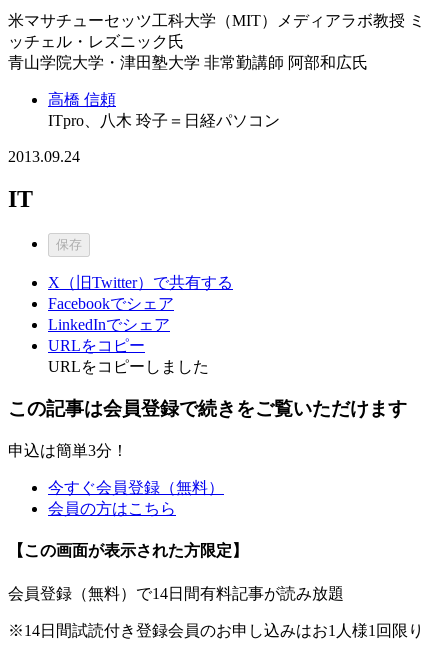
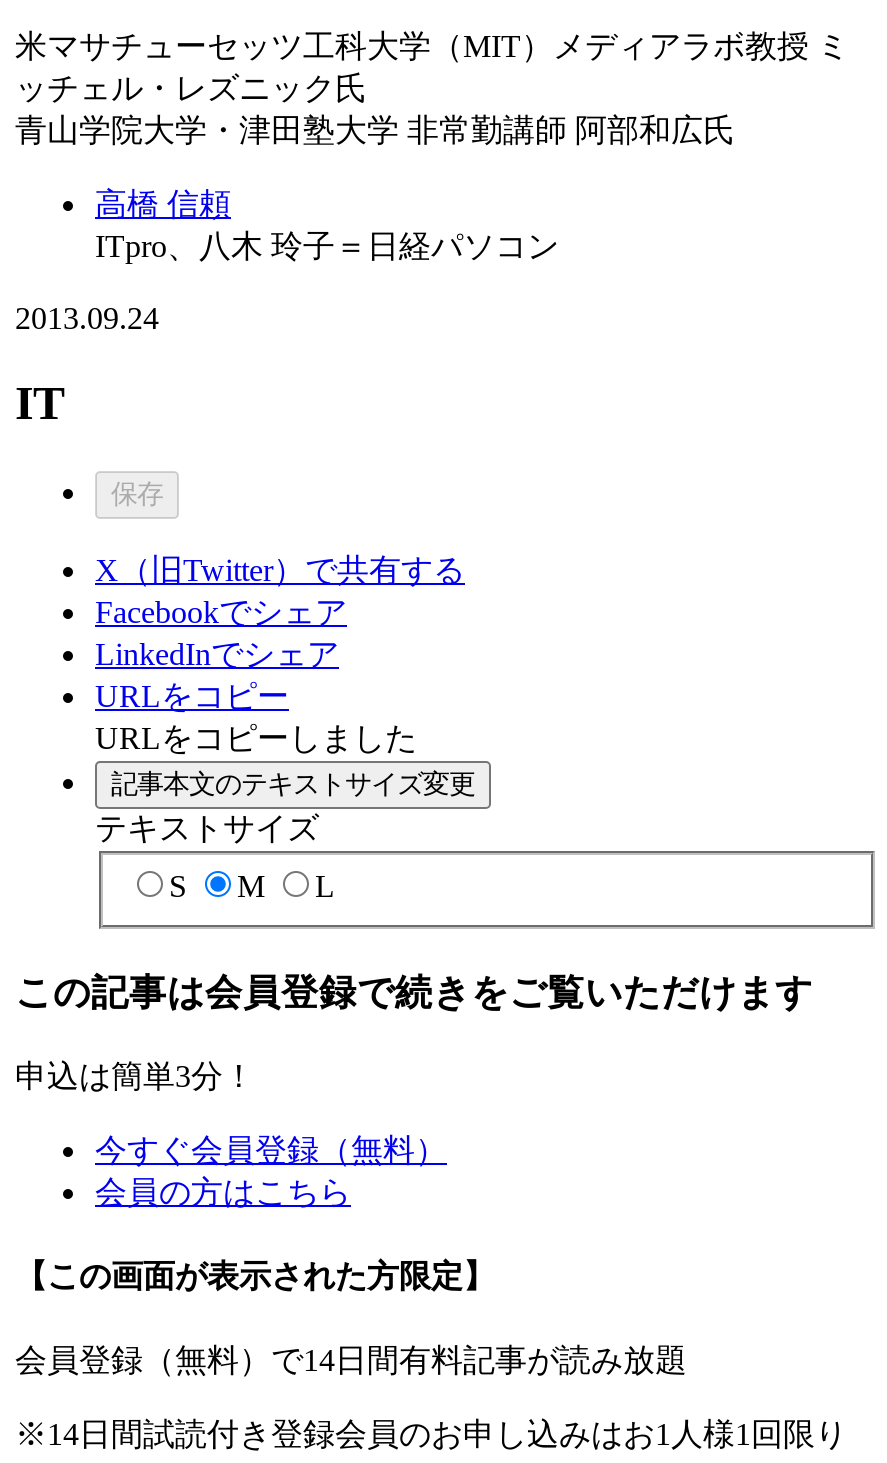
+ 記事本文のテキストサイズ変更
+ テキストサイズ
+ S
+ M
+ L
